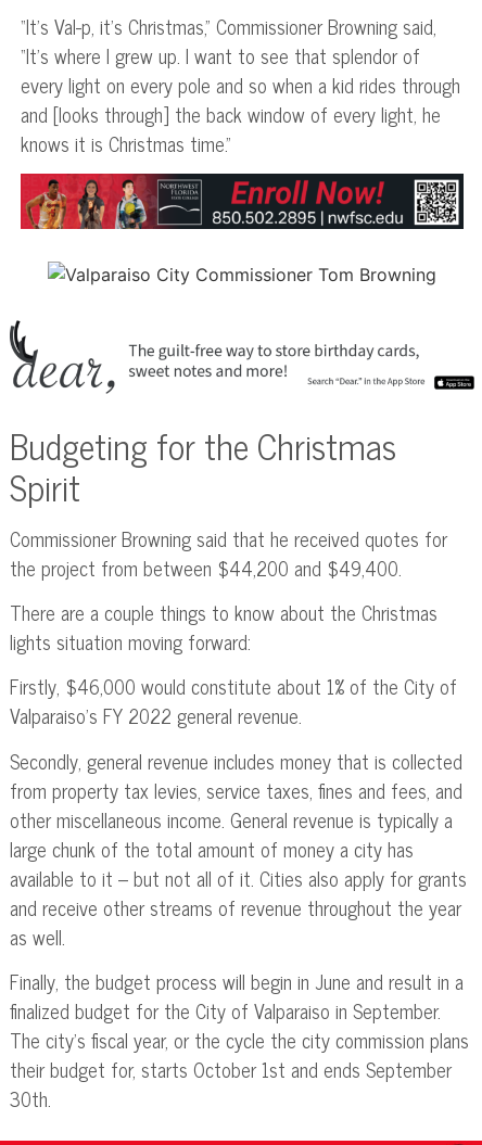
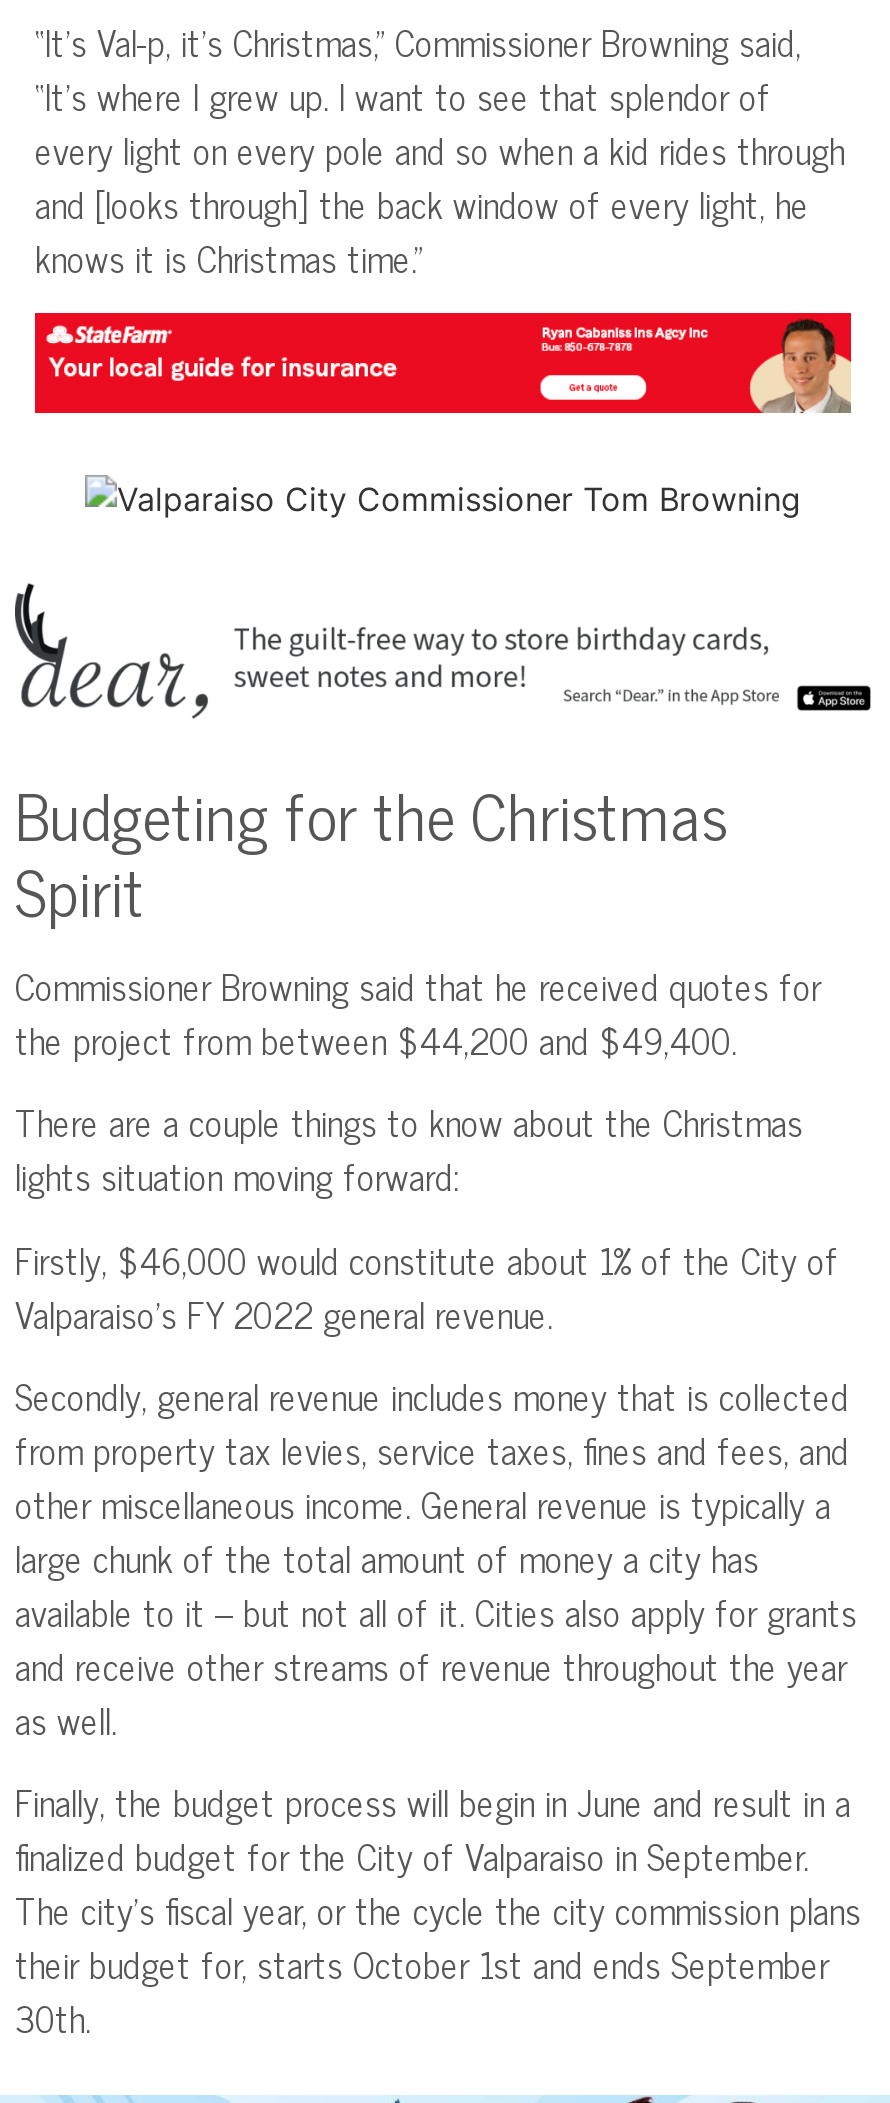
- [image]
+ [image]
